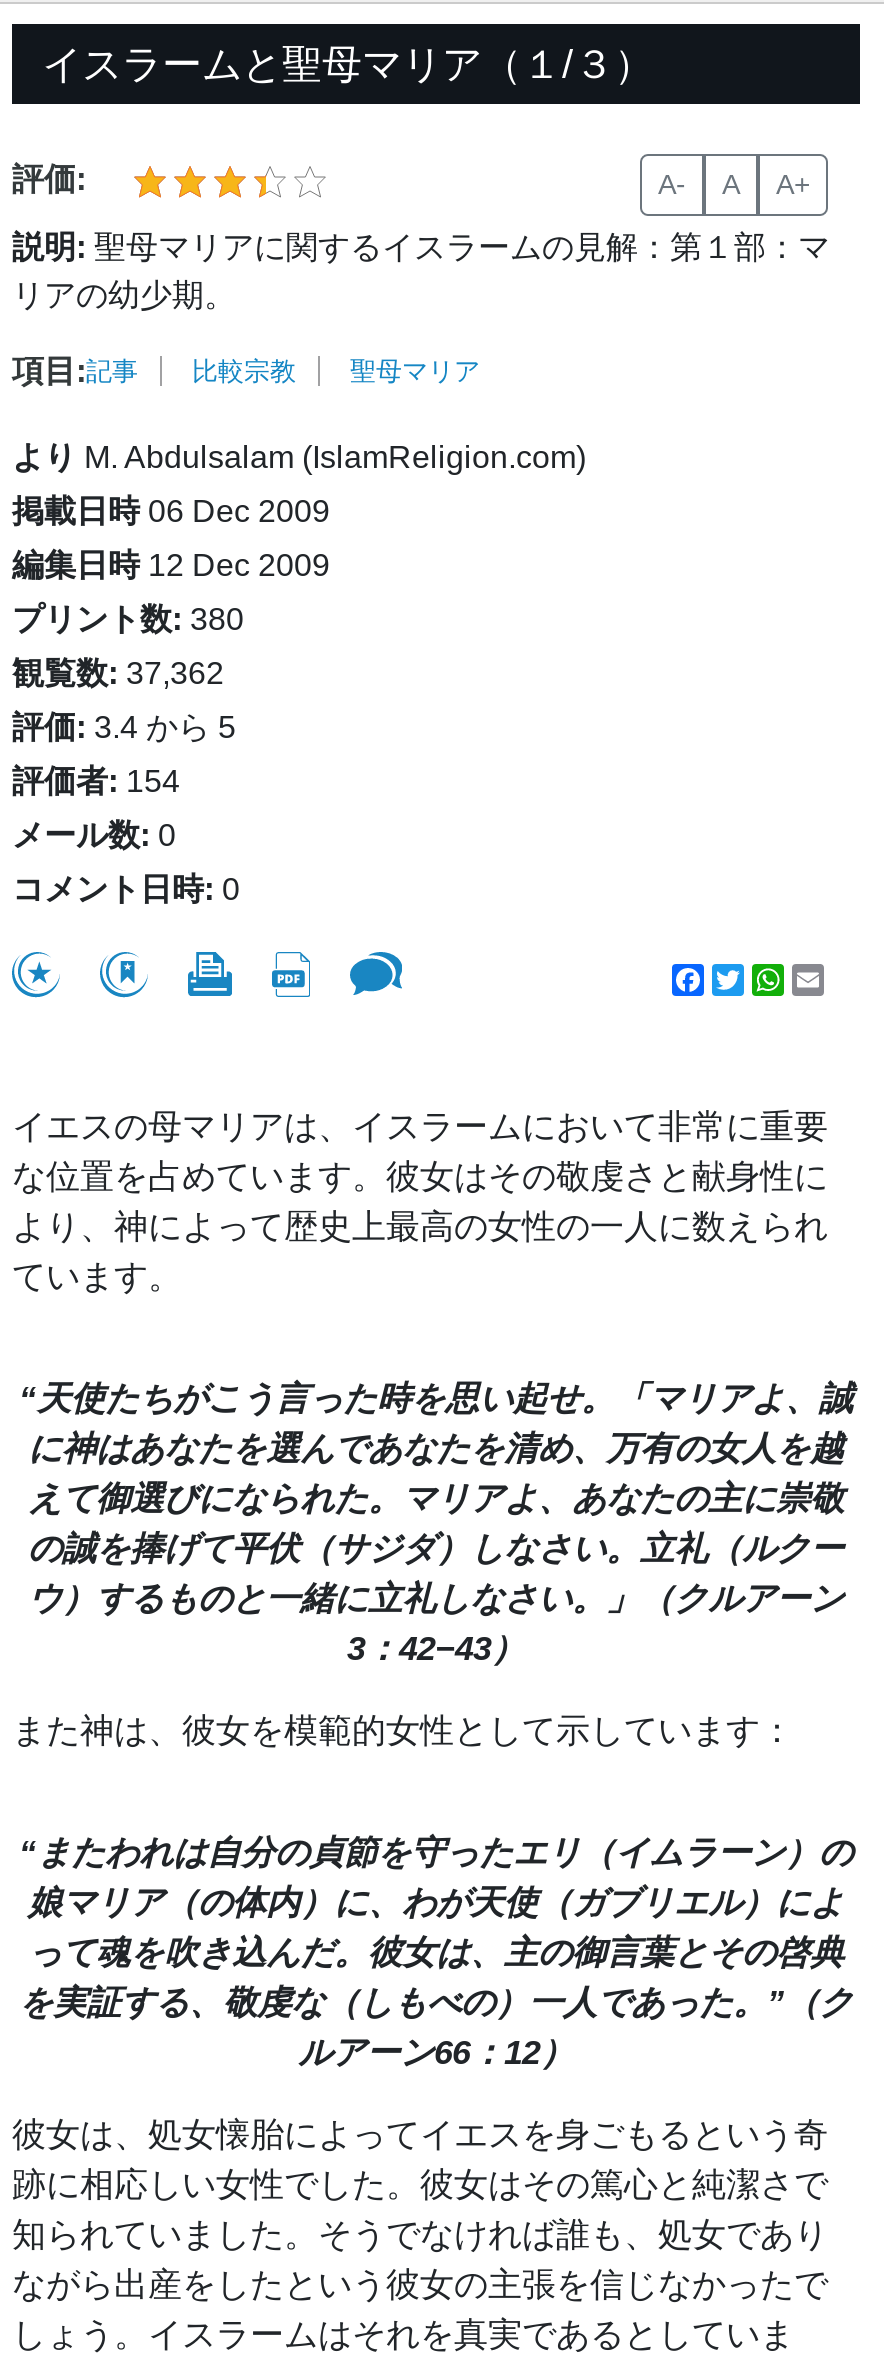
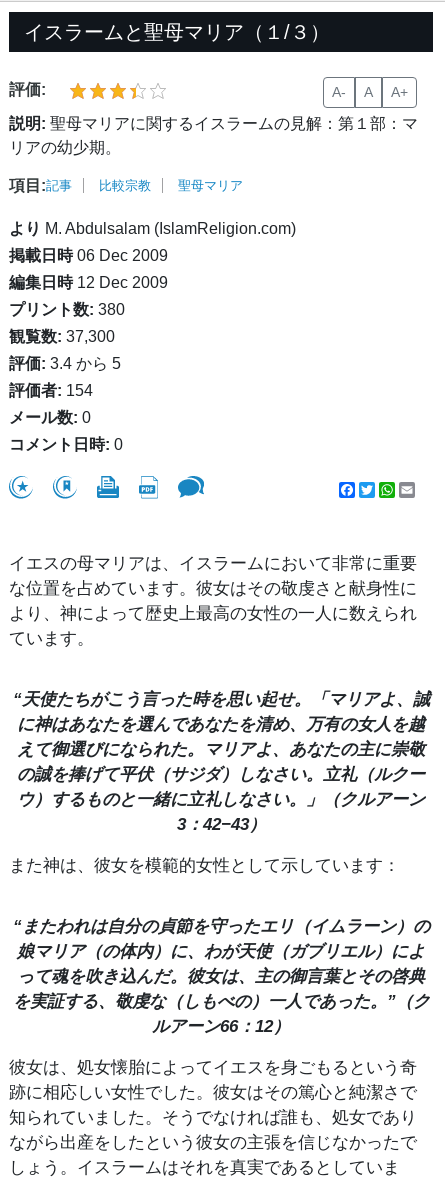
- 観覧数: 37,362
+ 観覧数: 37,300
